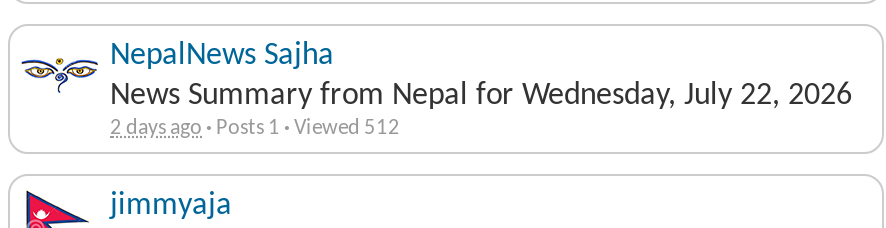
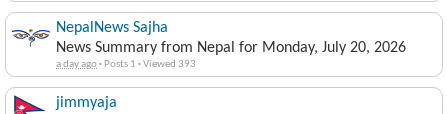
- News Summary from Nepal for Wednesday, July 22, 2026
+ News Summary from Nepal for Monday, July 20, 2026

- 2 days ago · Posts 1 · Viewed 512
+ a day ago · Posts 1 · Viewed 393
